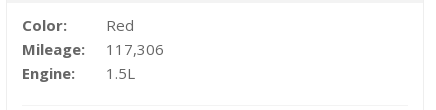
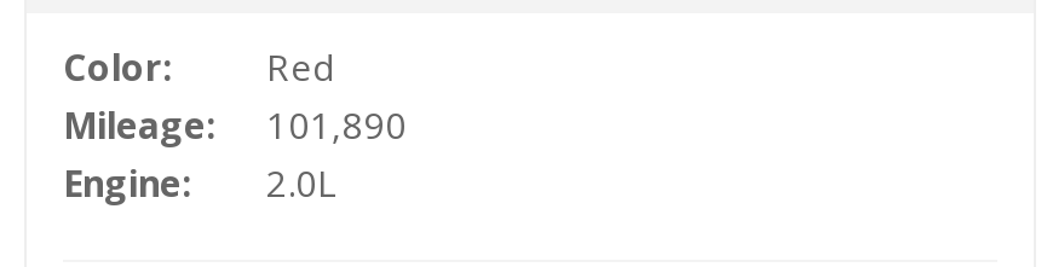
- Mileage: 117,306
+ Mileage: 101,890

- Engine: 1.5L
+ Engine: 2.0L
